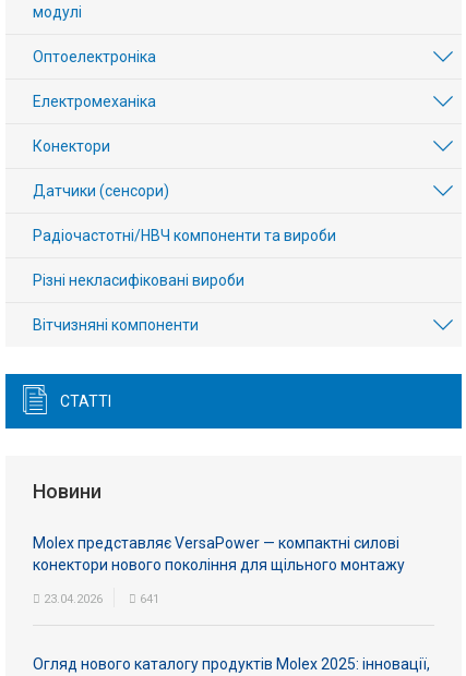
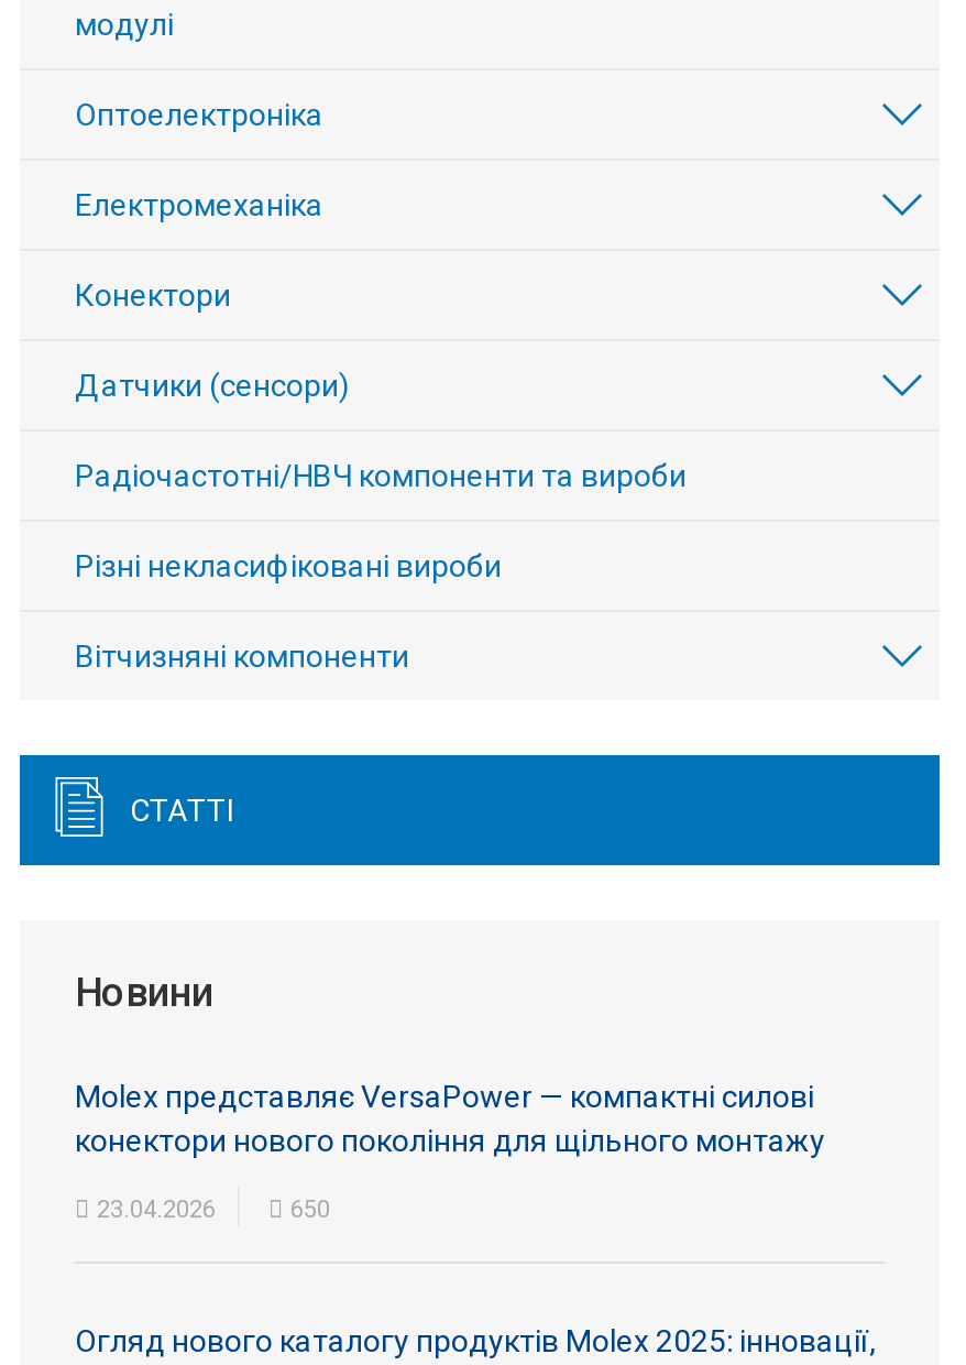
- 641
+ 650
